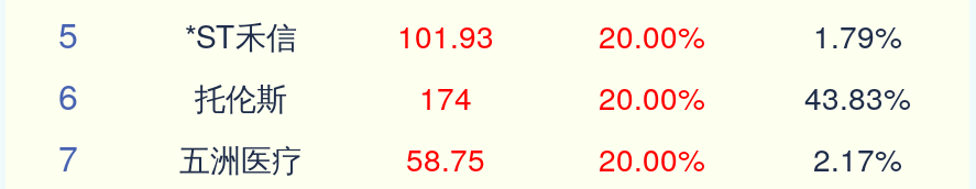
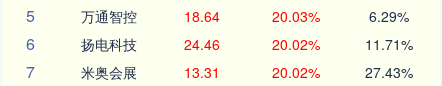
- *ST禾信
- 101.93
- 20.00%
- 1.79%
+ 万通智控
+ 18.64
+ 20.03%
+ 6.29%

- 托伦斯
- 174
- 20.00%
- 43.83%
+ 扬电科技
+ 24.46
+ 20.02%
+ 11.71%

- 五洲医疗
- 58.75
- 20.00%
- 2.17%
+ 米奥会展
+ 13.31
+ 20.02%
+ 27.43%
